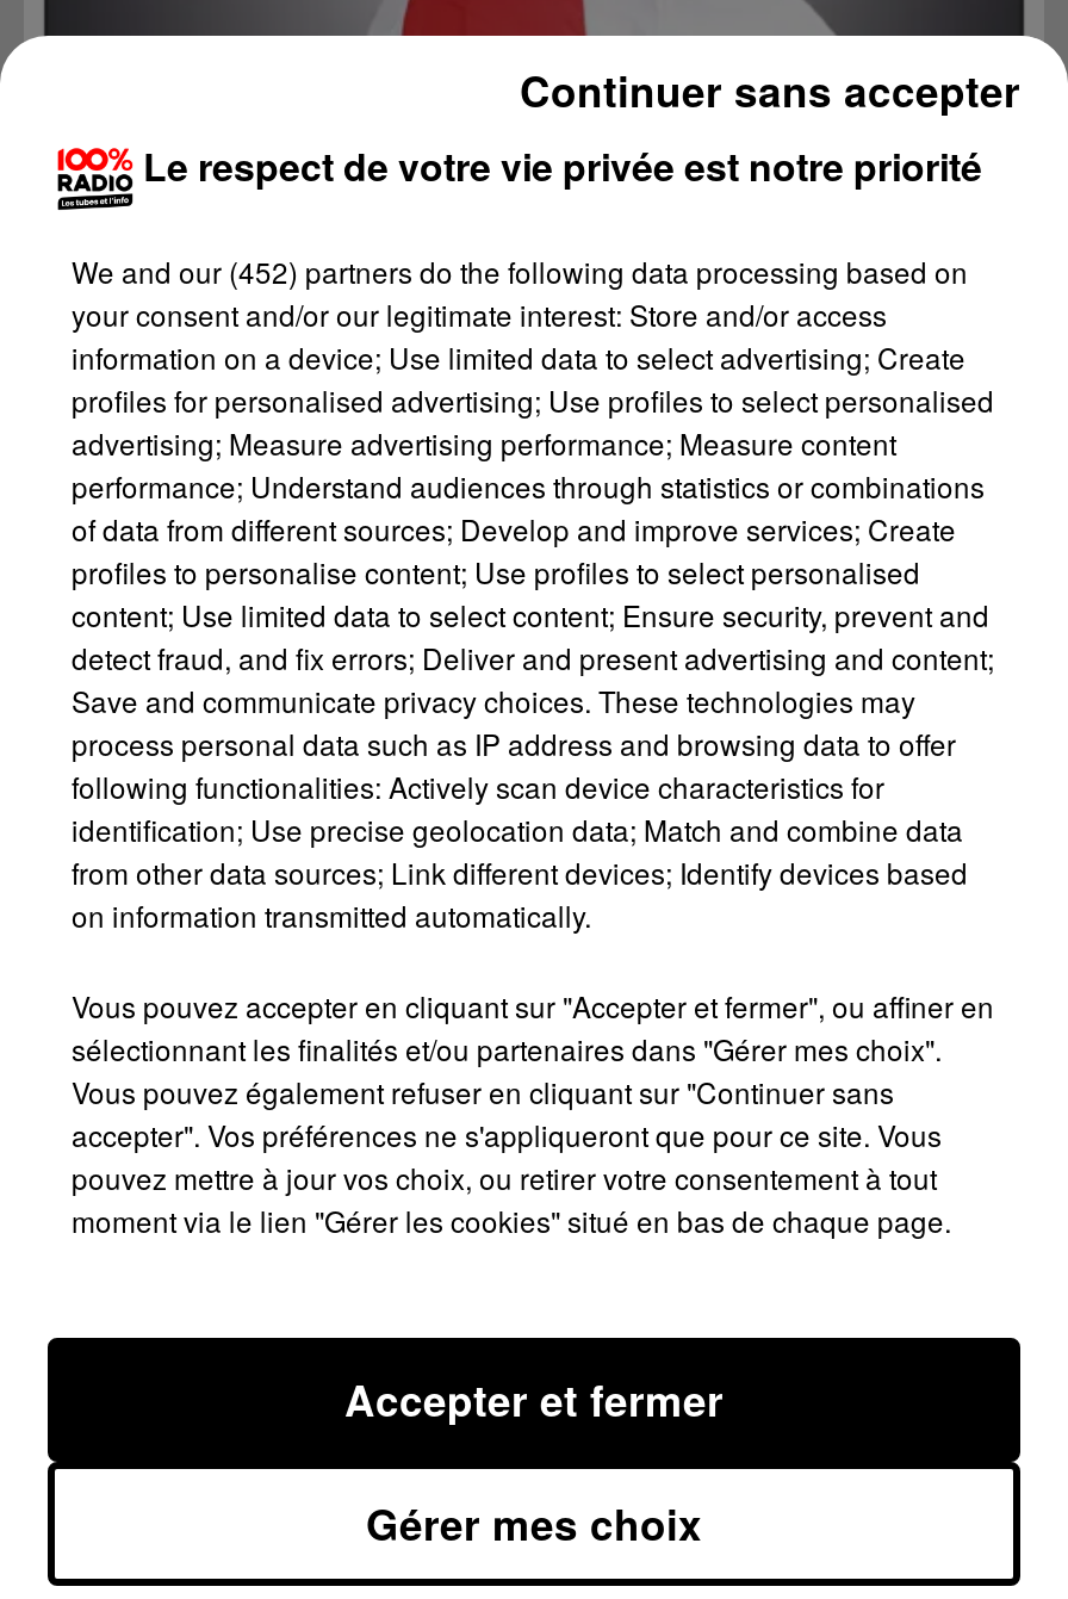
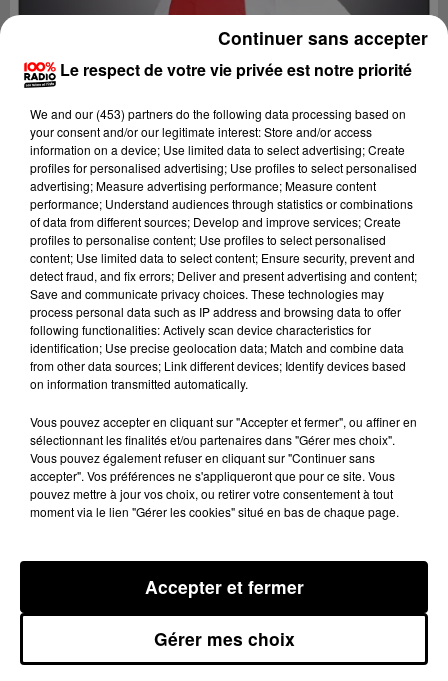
- We and our (452) partners do the following data processing based on
+ We and our (453) partners do the following data processing based on
